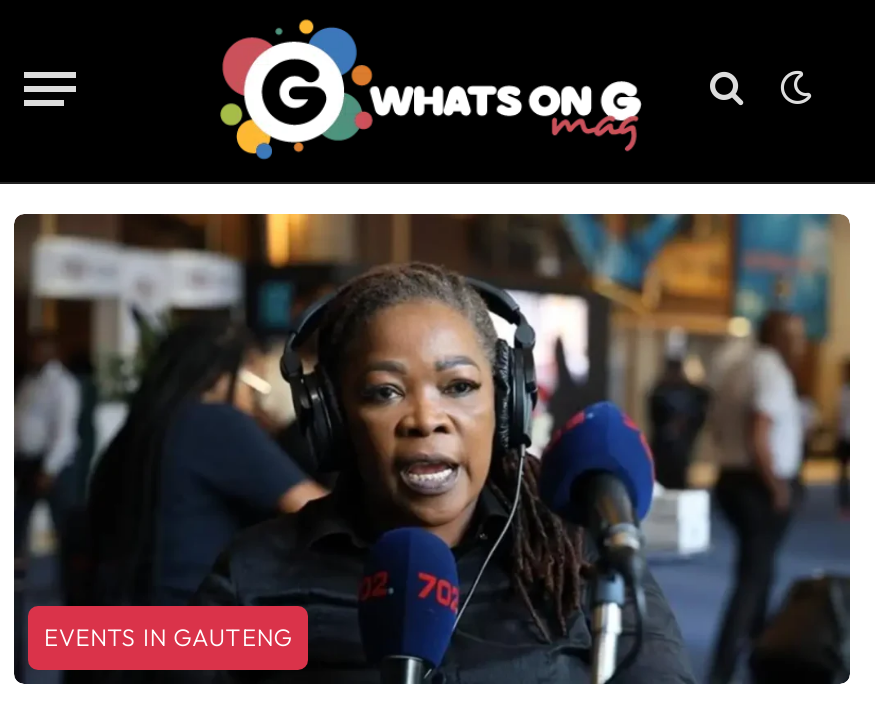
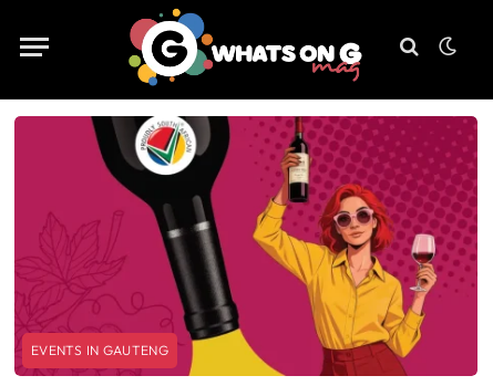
- [image]
+ [image]
